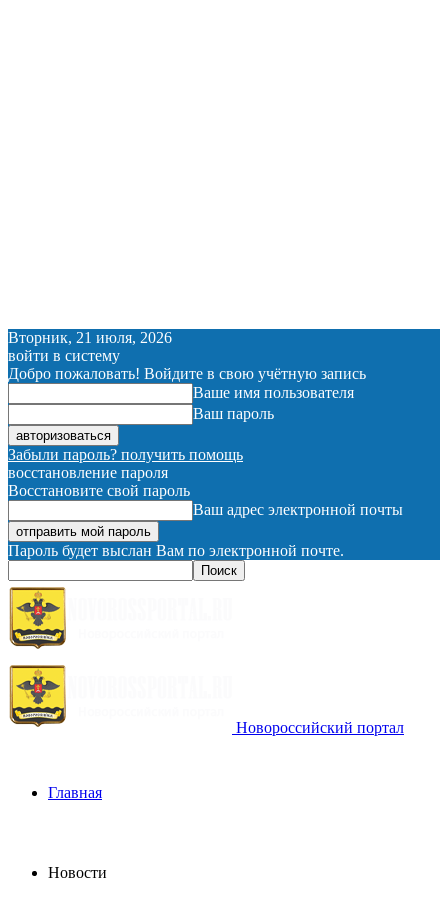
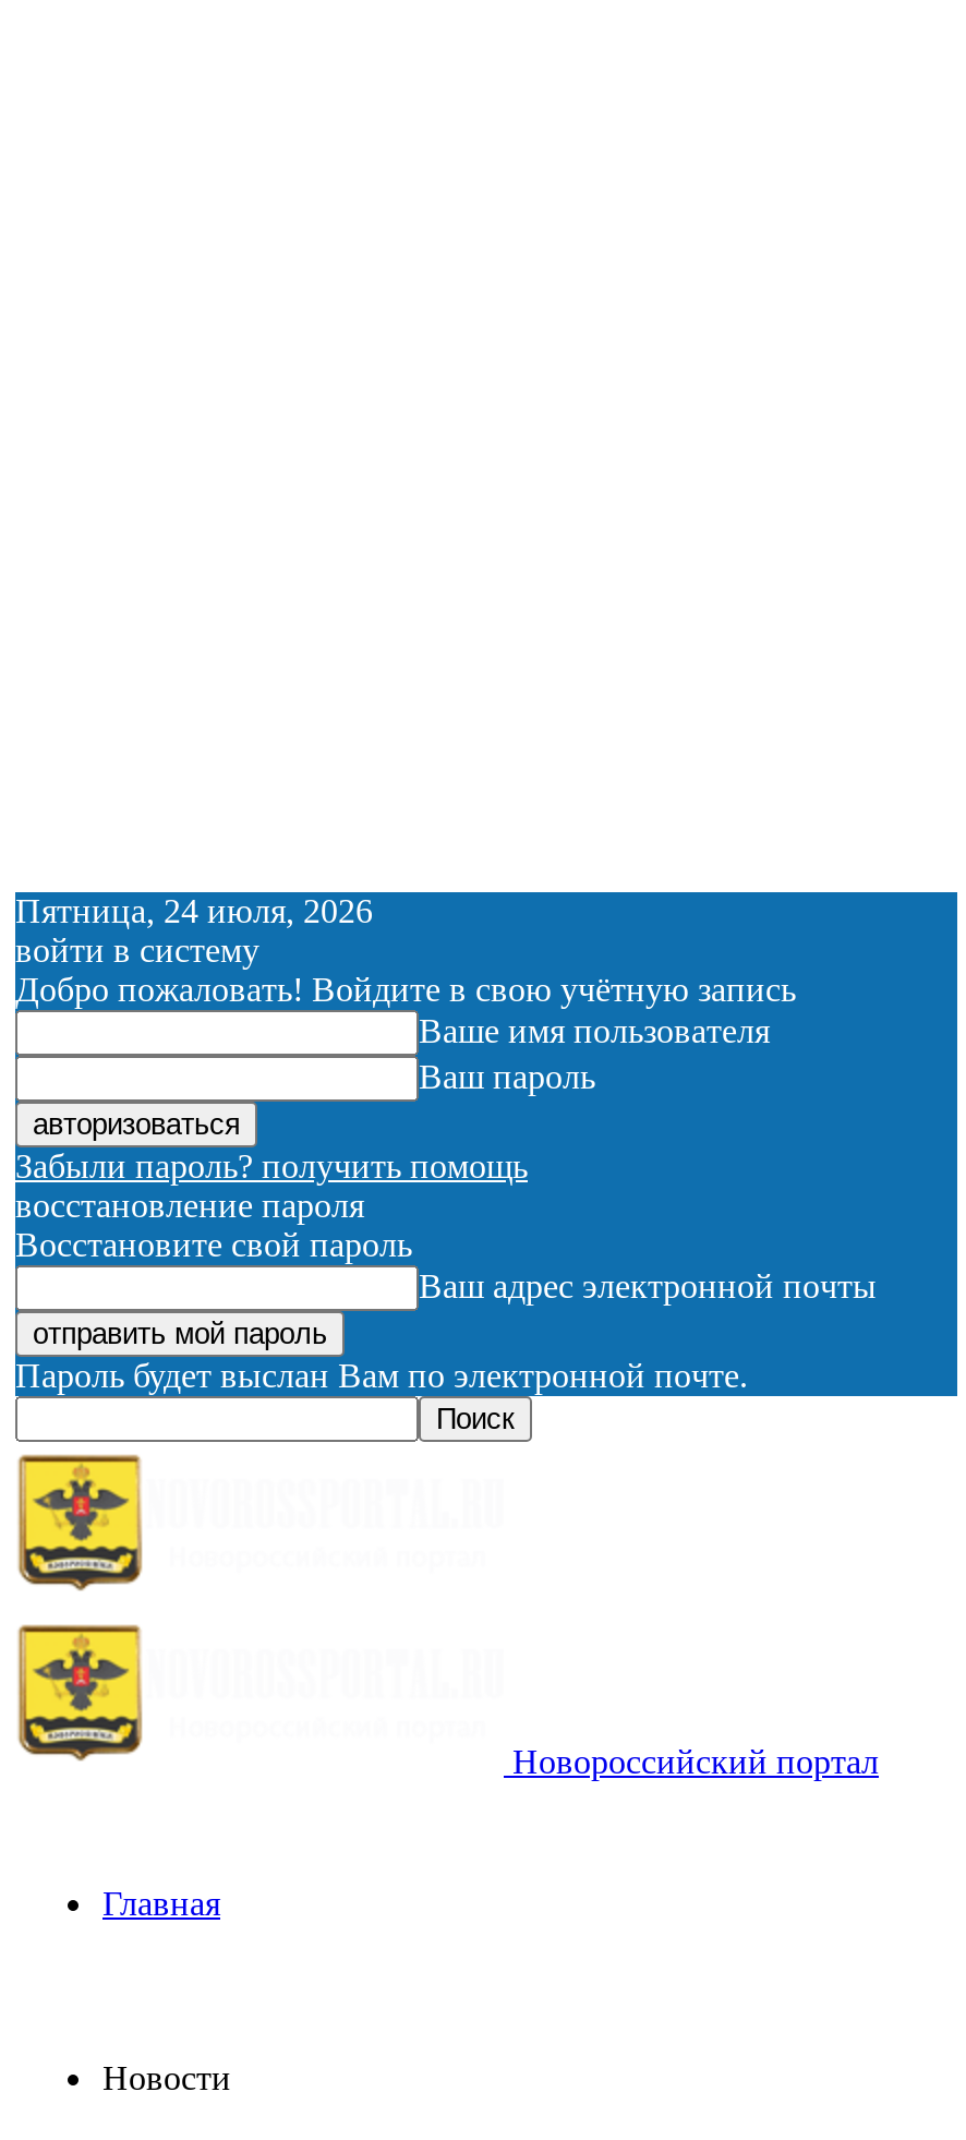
- Вторник, 21 июля, 2026
+ Пятница, 24 июля, 2026
